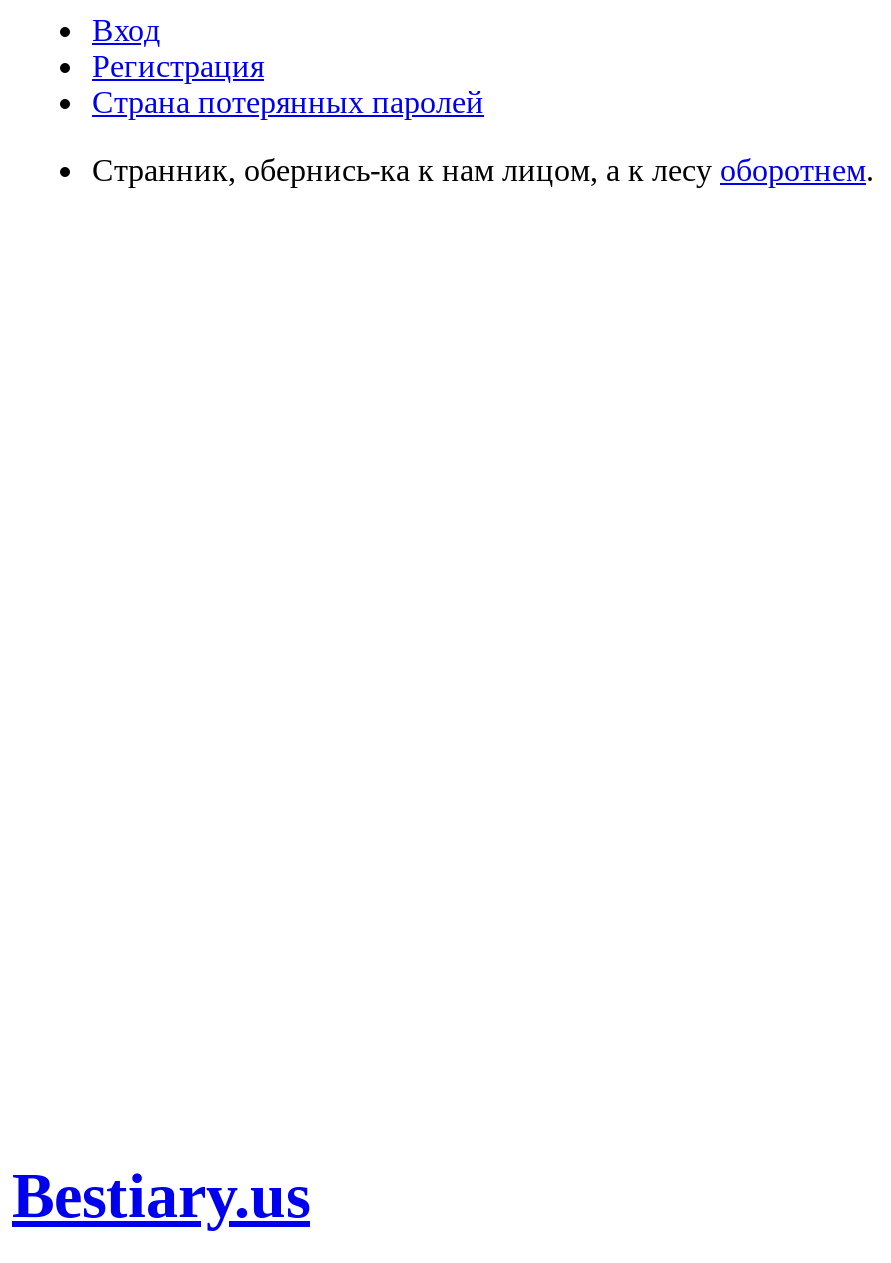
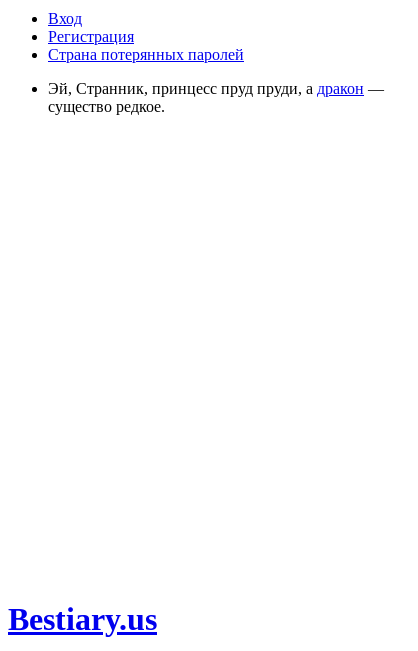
- Странник, обернись-ка к нам лицом, а к лесу оборотнем.
+ Эй, Странник, принцесс пруд пруди, а дракон —
+ существо редкое.
